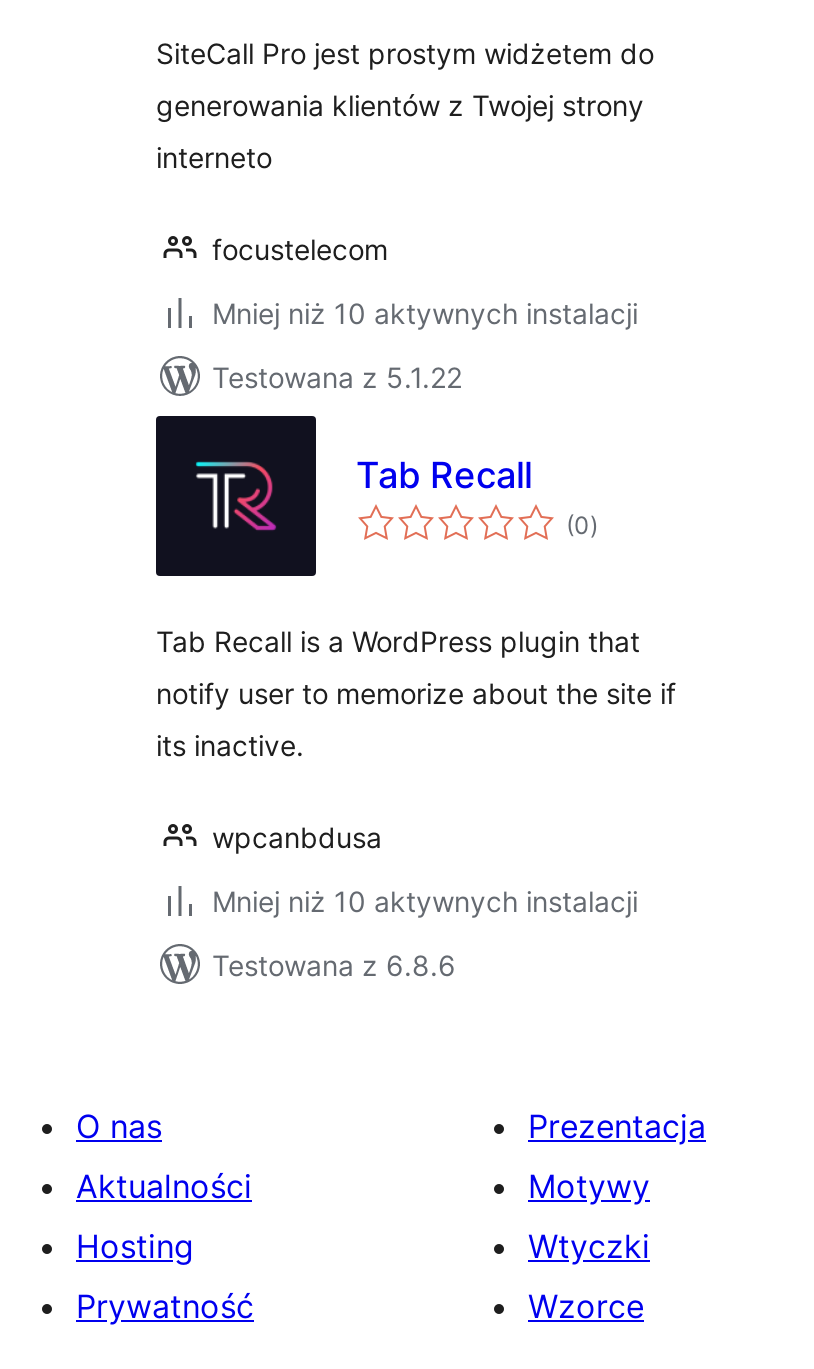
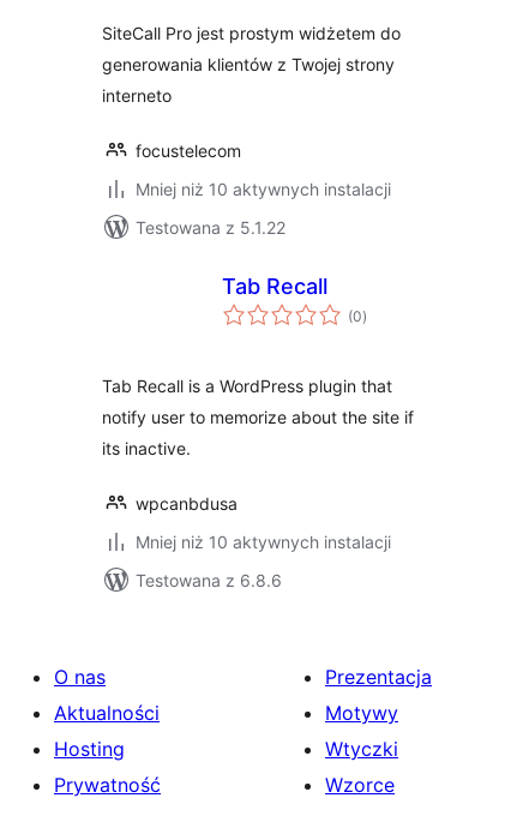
- [image]
